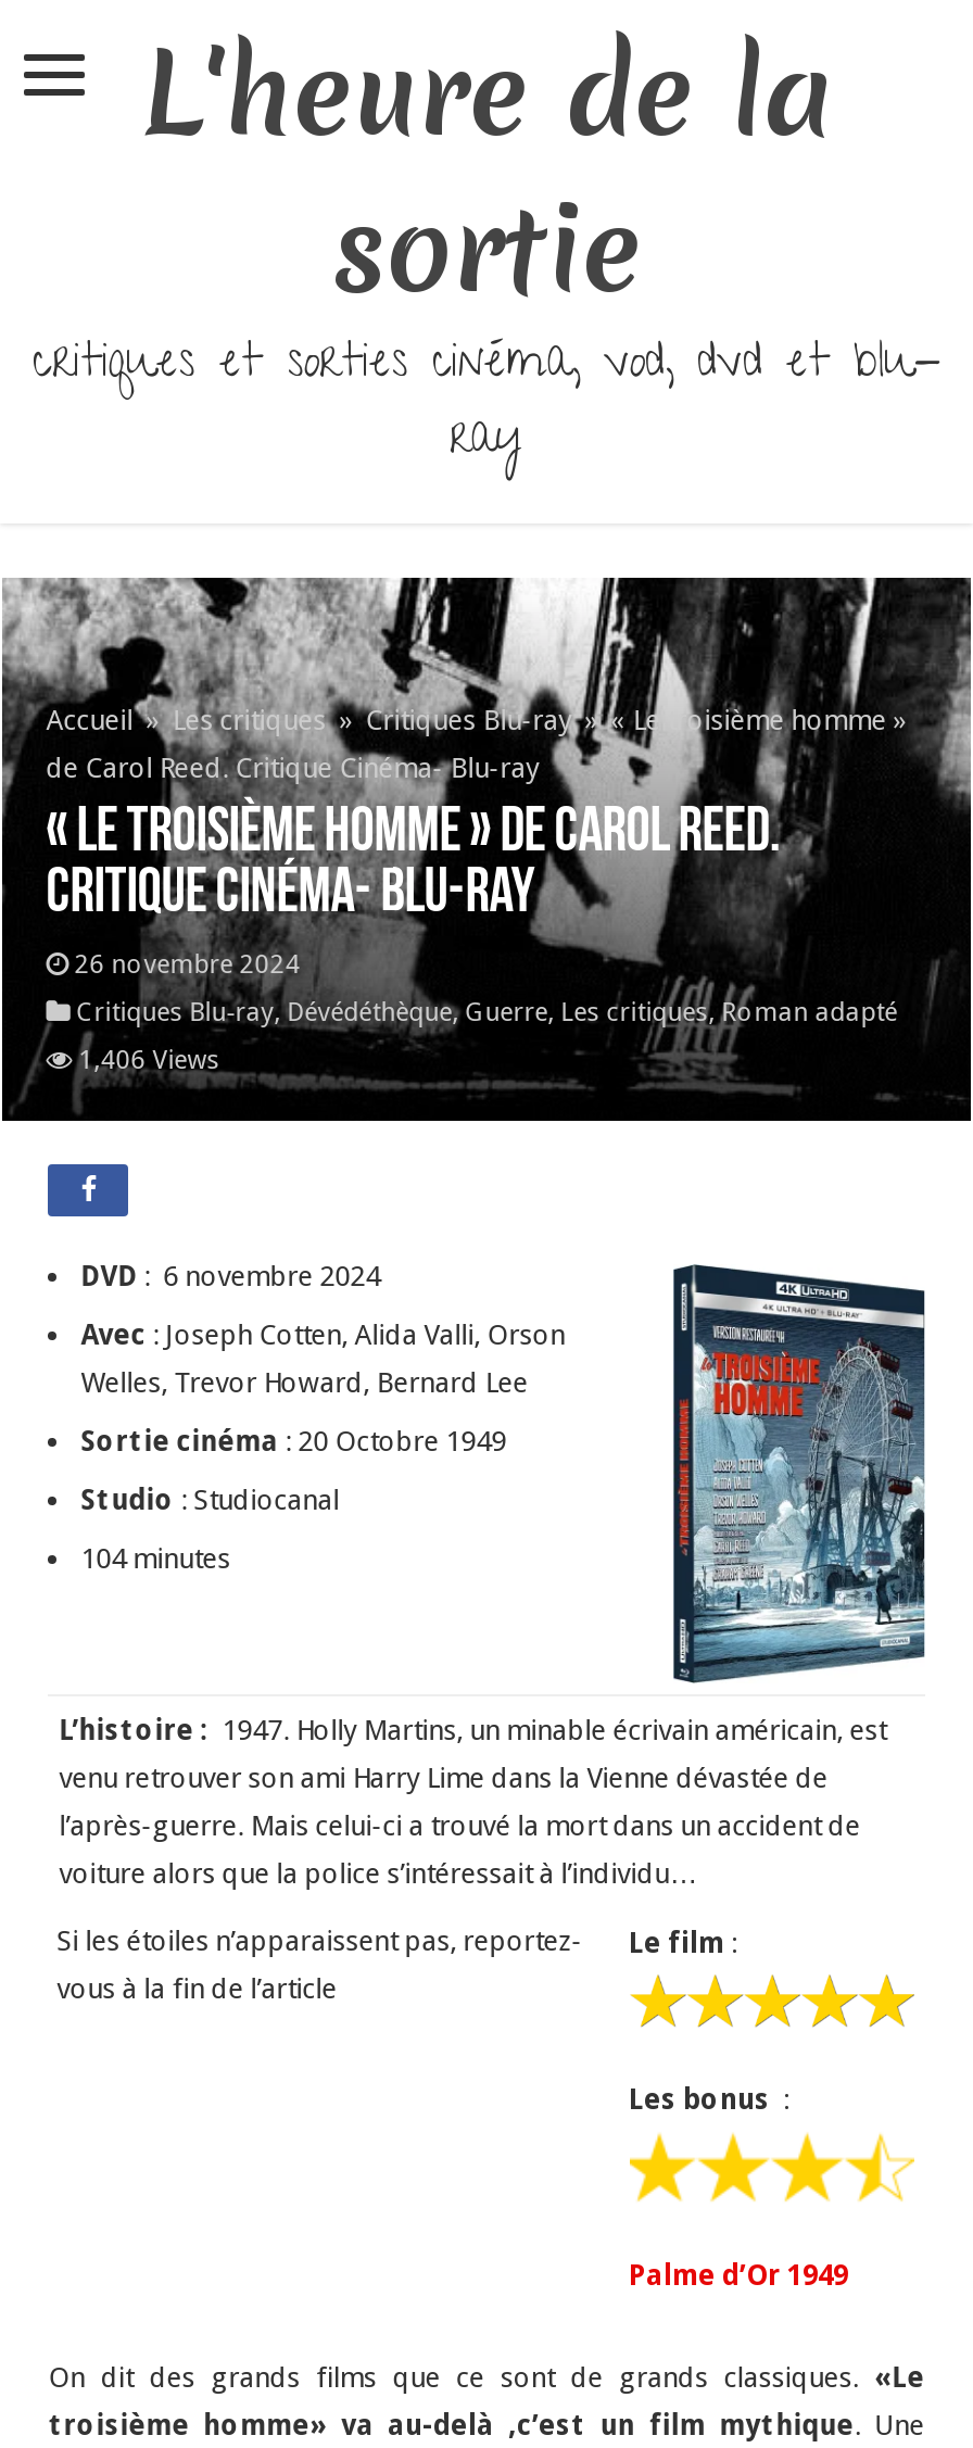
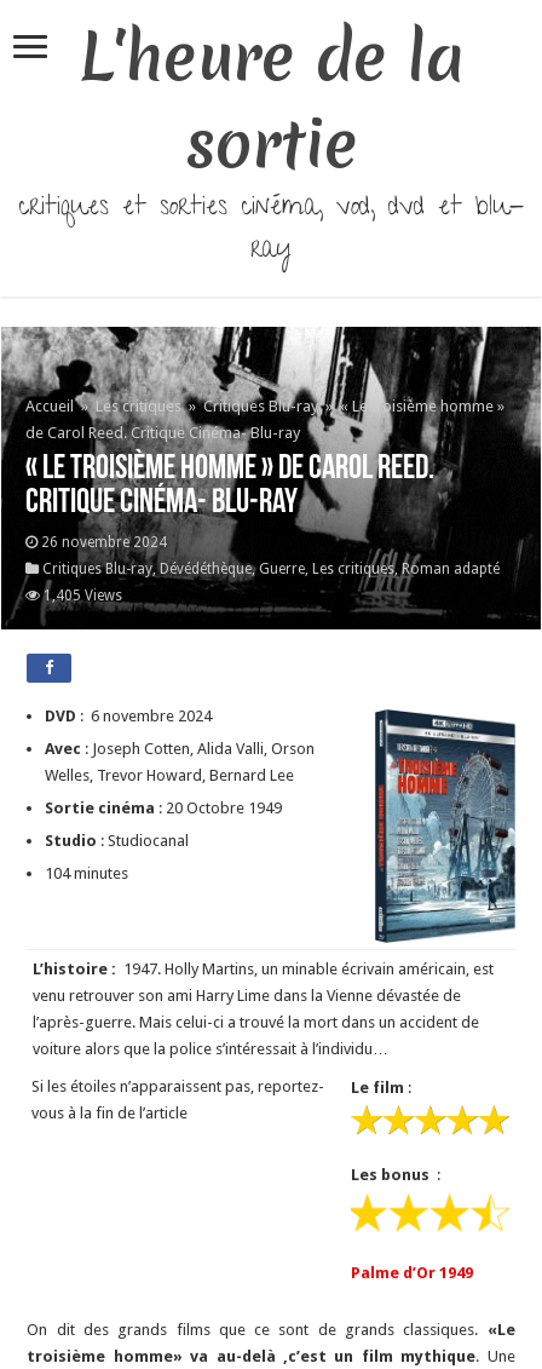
- 1,406 Views
+ 1,405 Views
